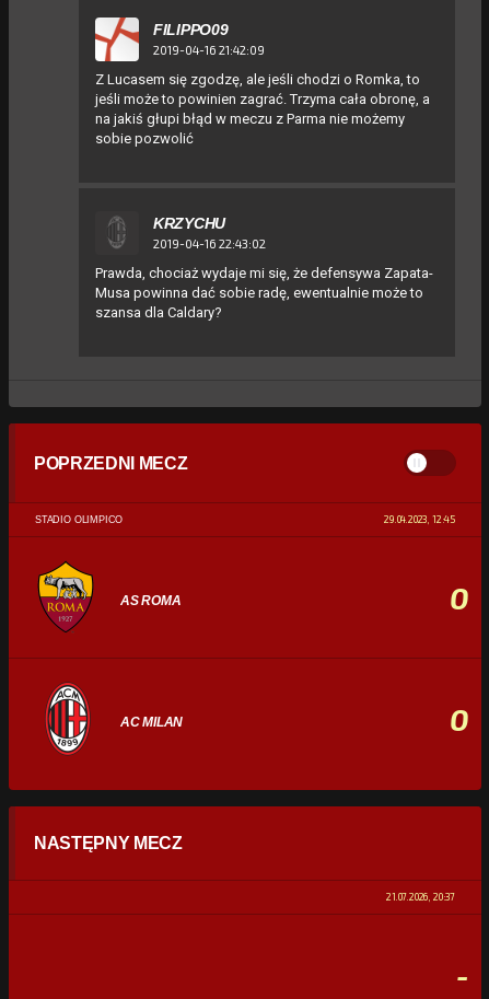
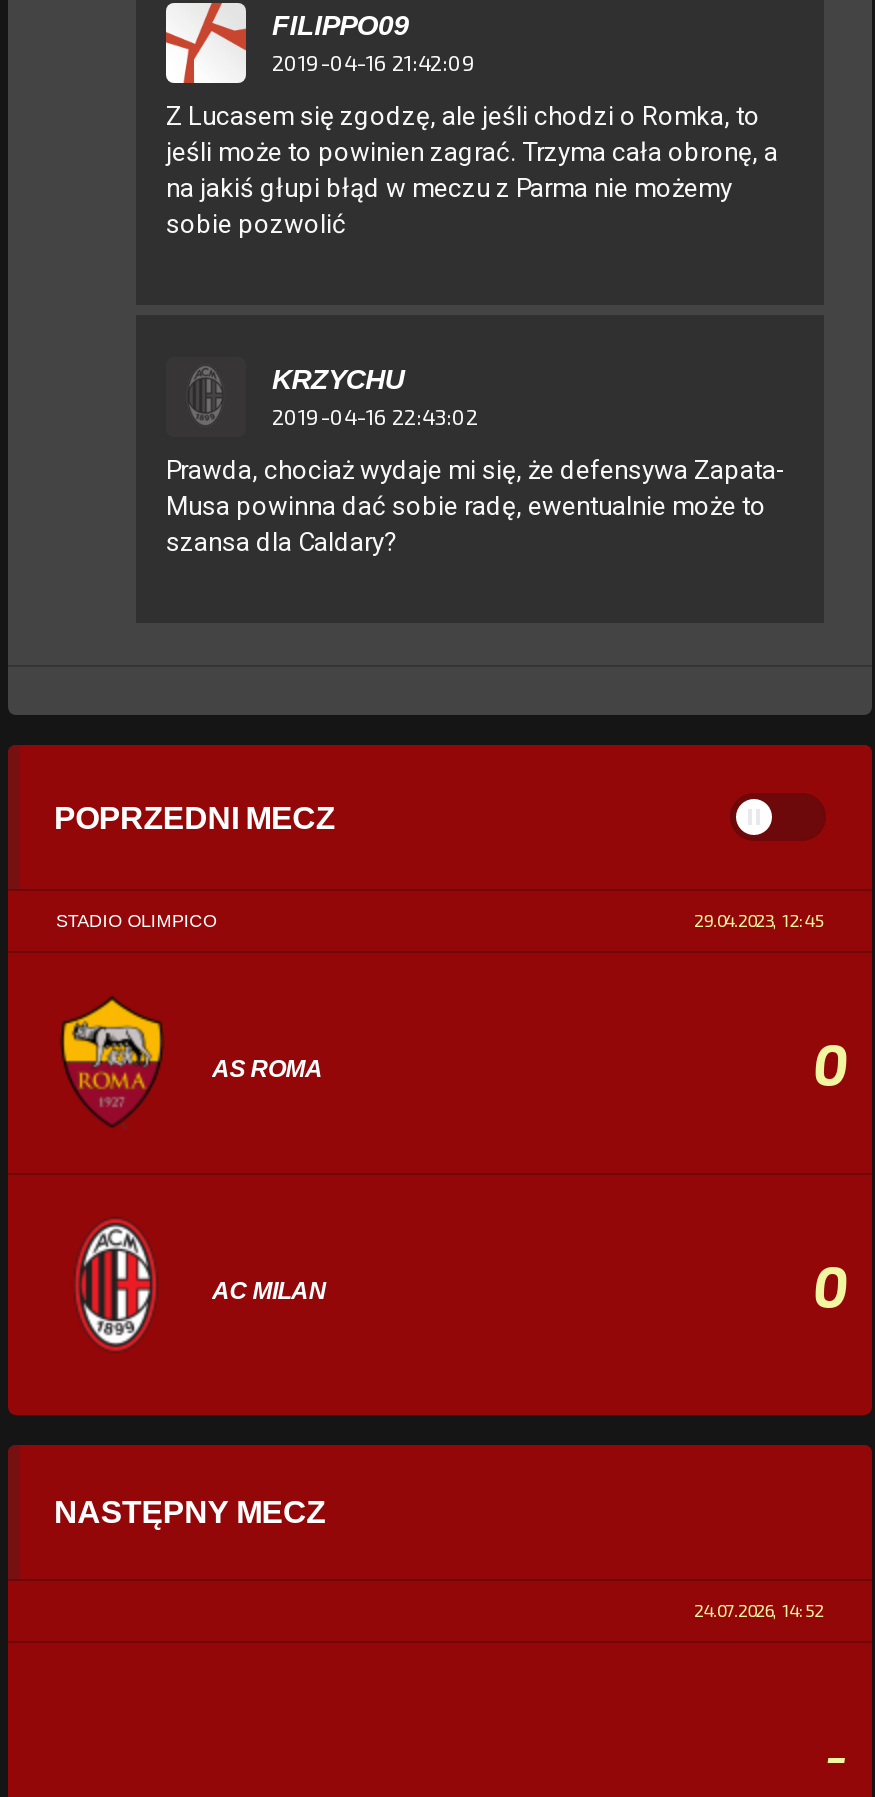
- 21.07.2026, 20:37
+ 24.07.2026, 14:52
